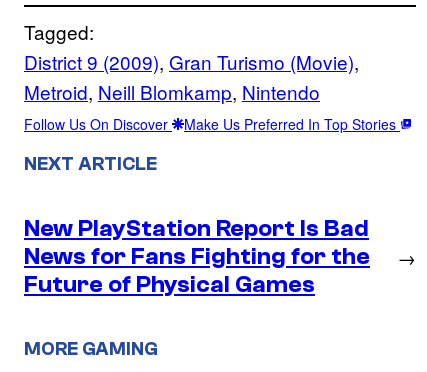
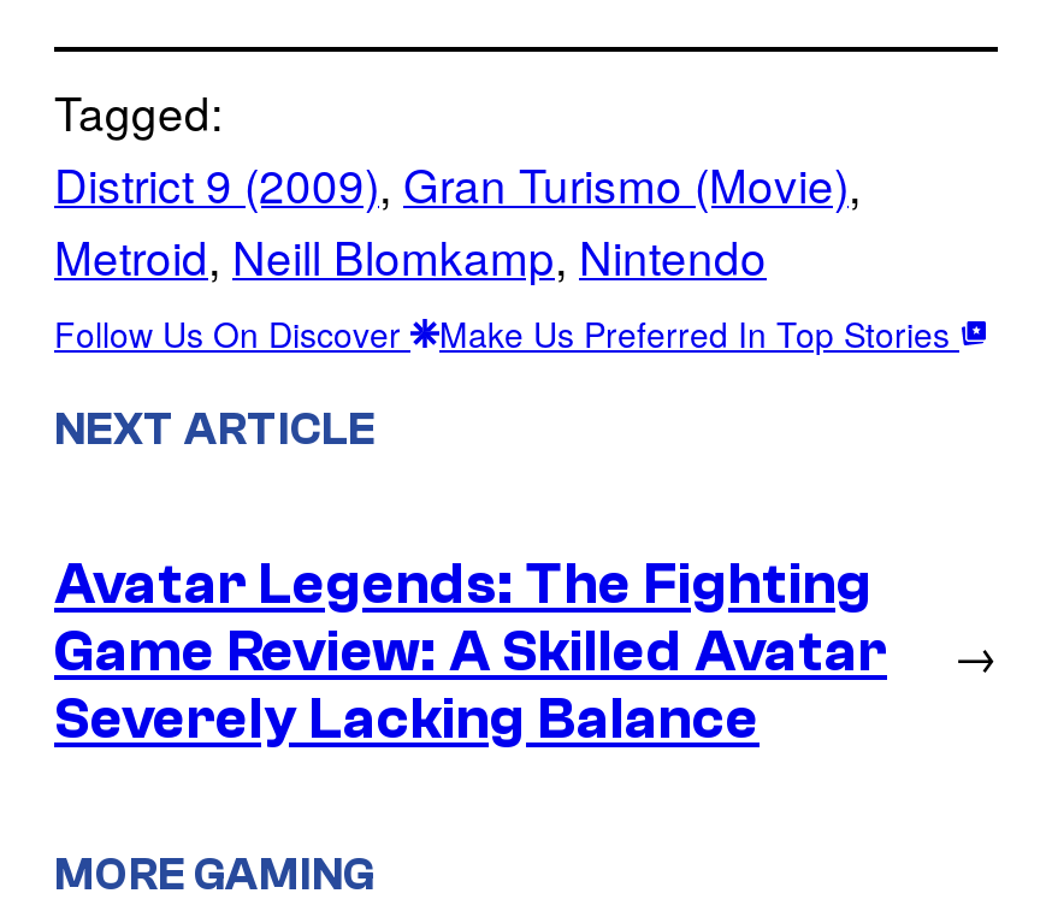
- New PlayStation Report Is Bad
- News for Fans Fighting for the
- Future of Physical Games
+ Avatar Legends: The Fighting
+ Game Review: A Skilled Avatar
+ Severely Lacking Balance
